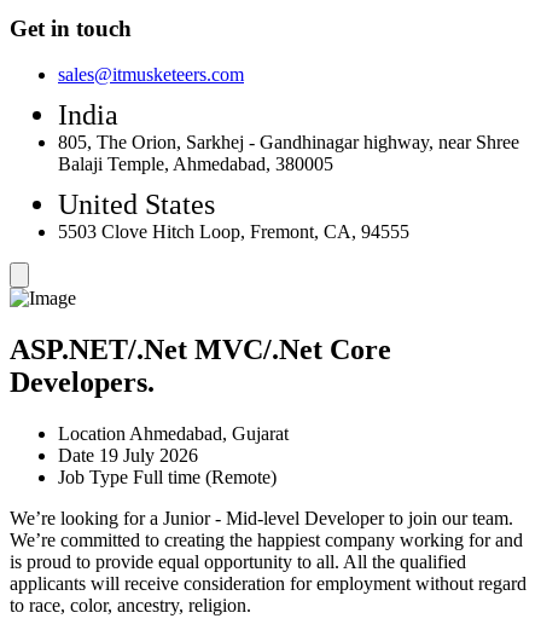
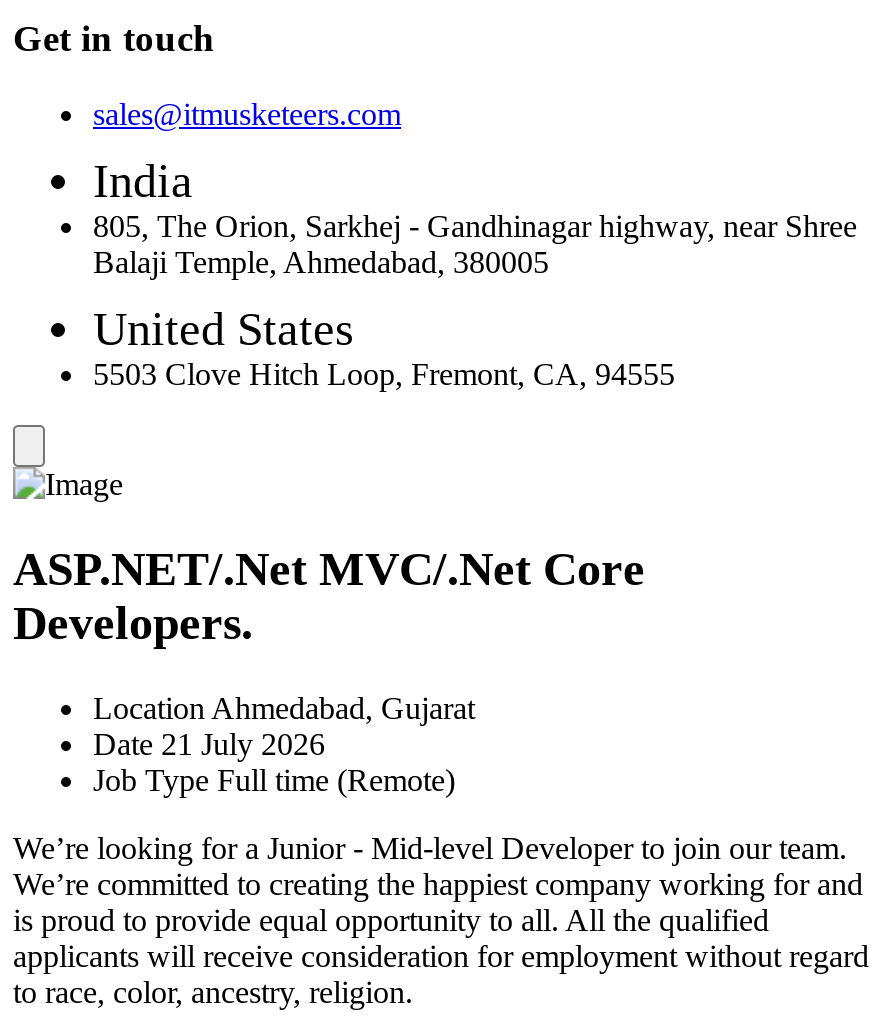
- Date 19 July 2026
+ Date 21 July 2026
